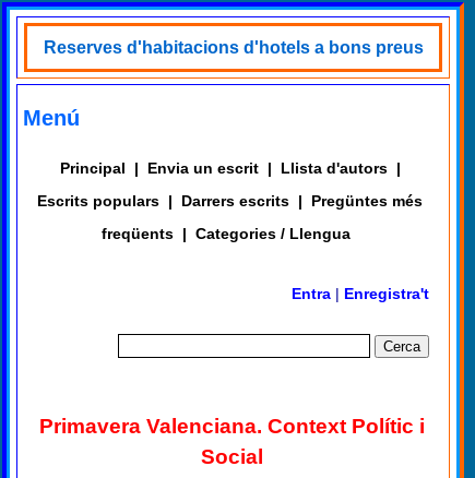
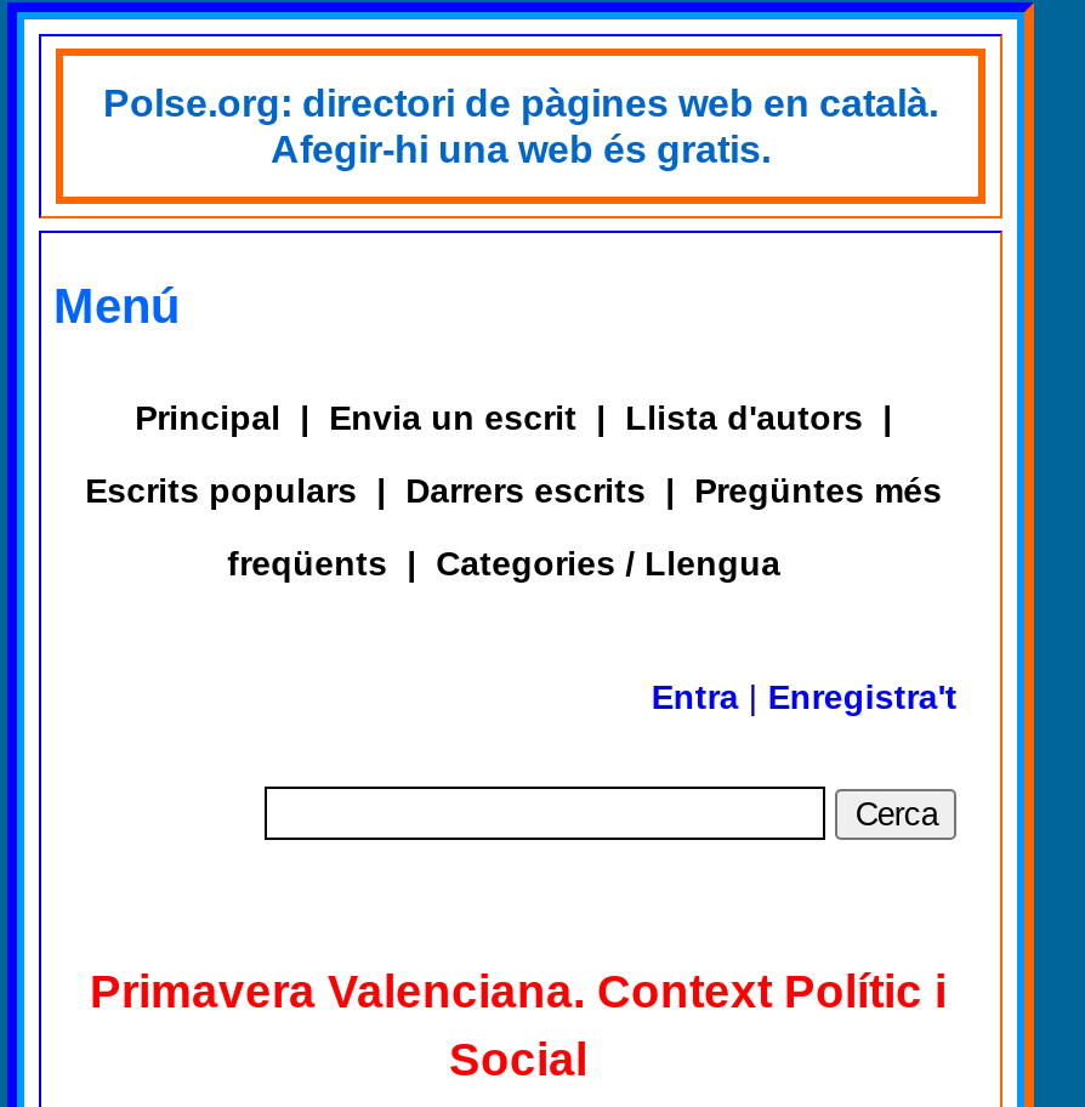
- Reserves d'habitacions d'hotels a bons preus
+ Polse.org: directori de pàgines web en català.
+ Afegir-hi una web és gratis.
